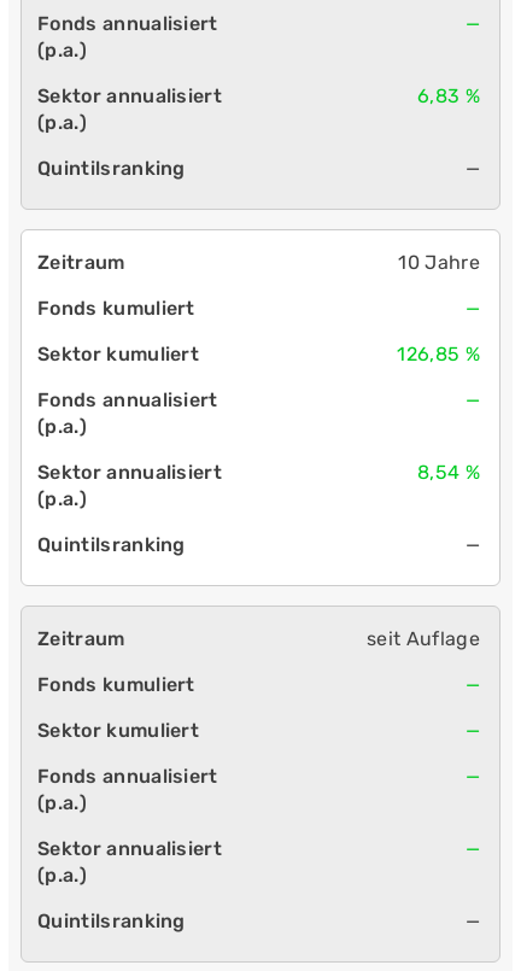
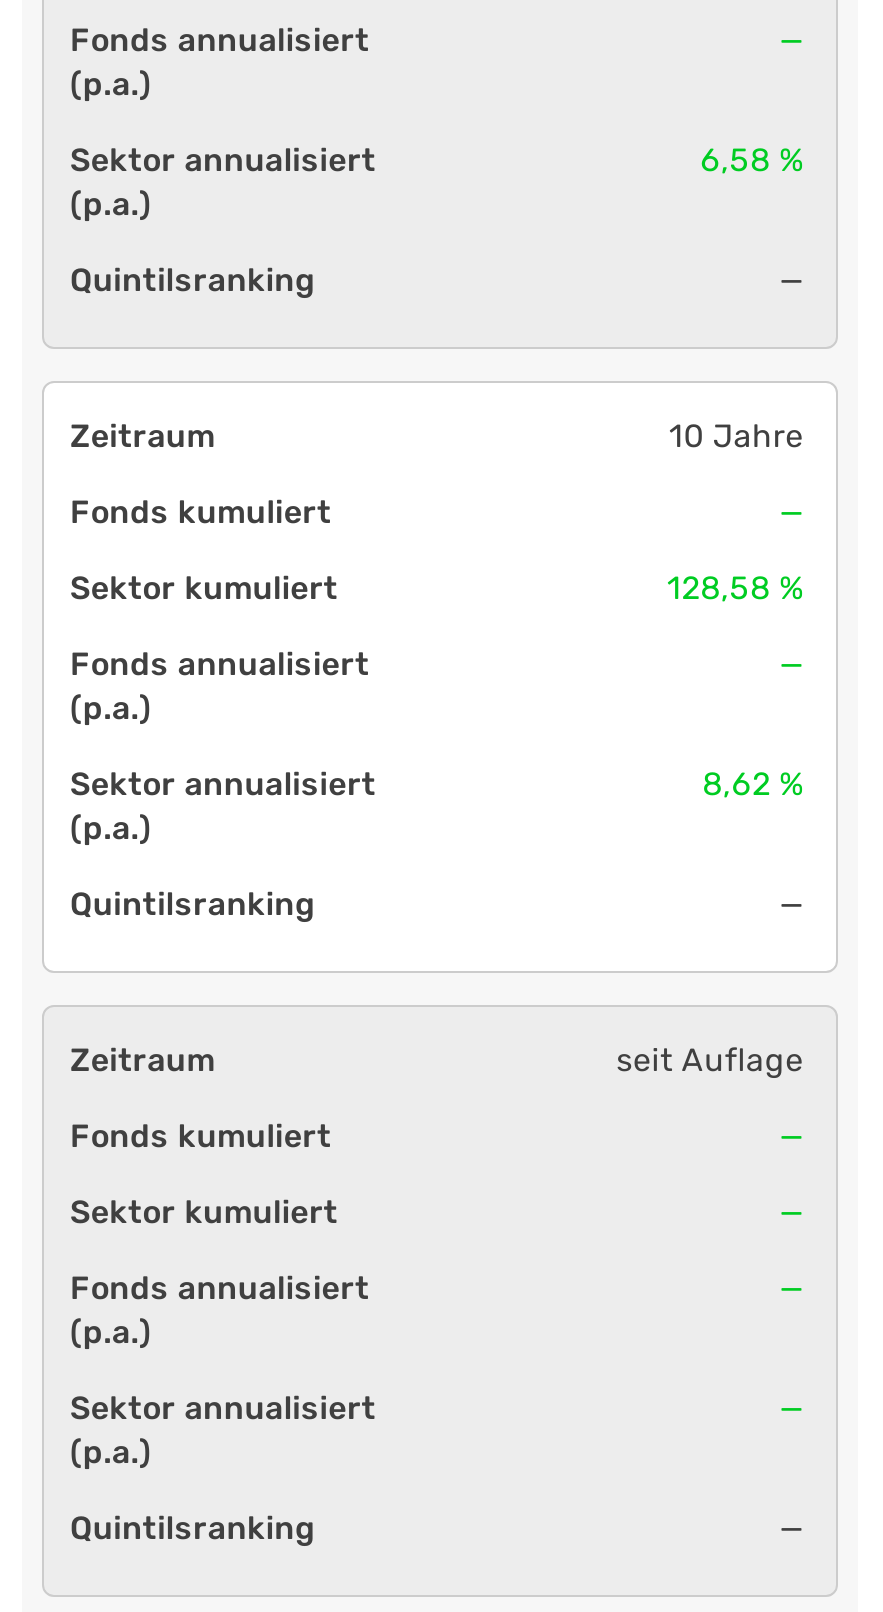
- 6,83 %
+ 6,58 %

- 126,85 %
+ 128,58 %

- 8,54 %
+ 8,62 %
